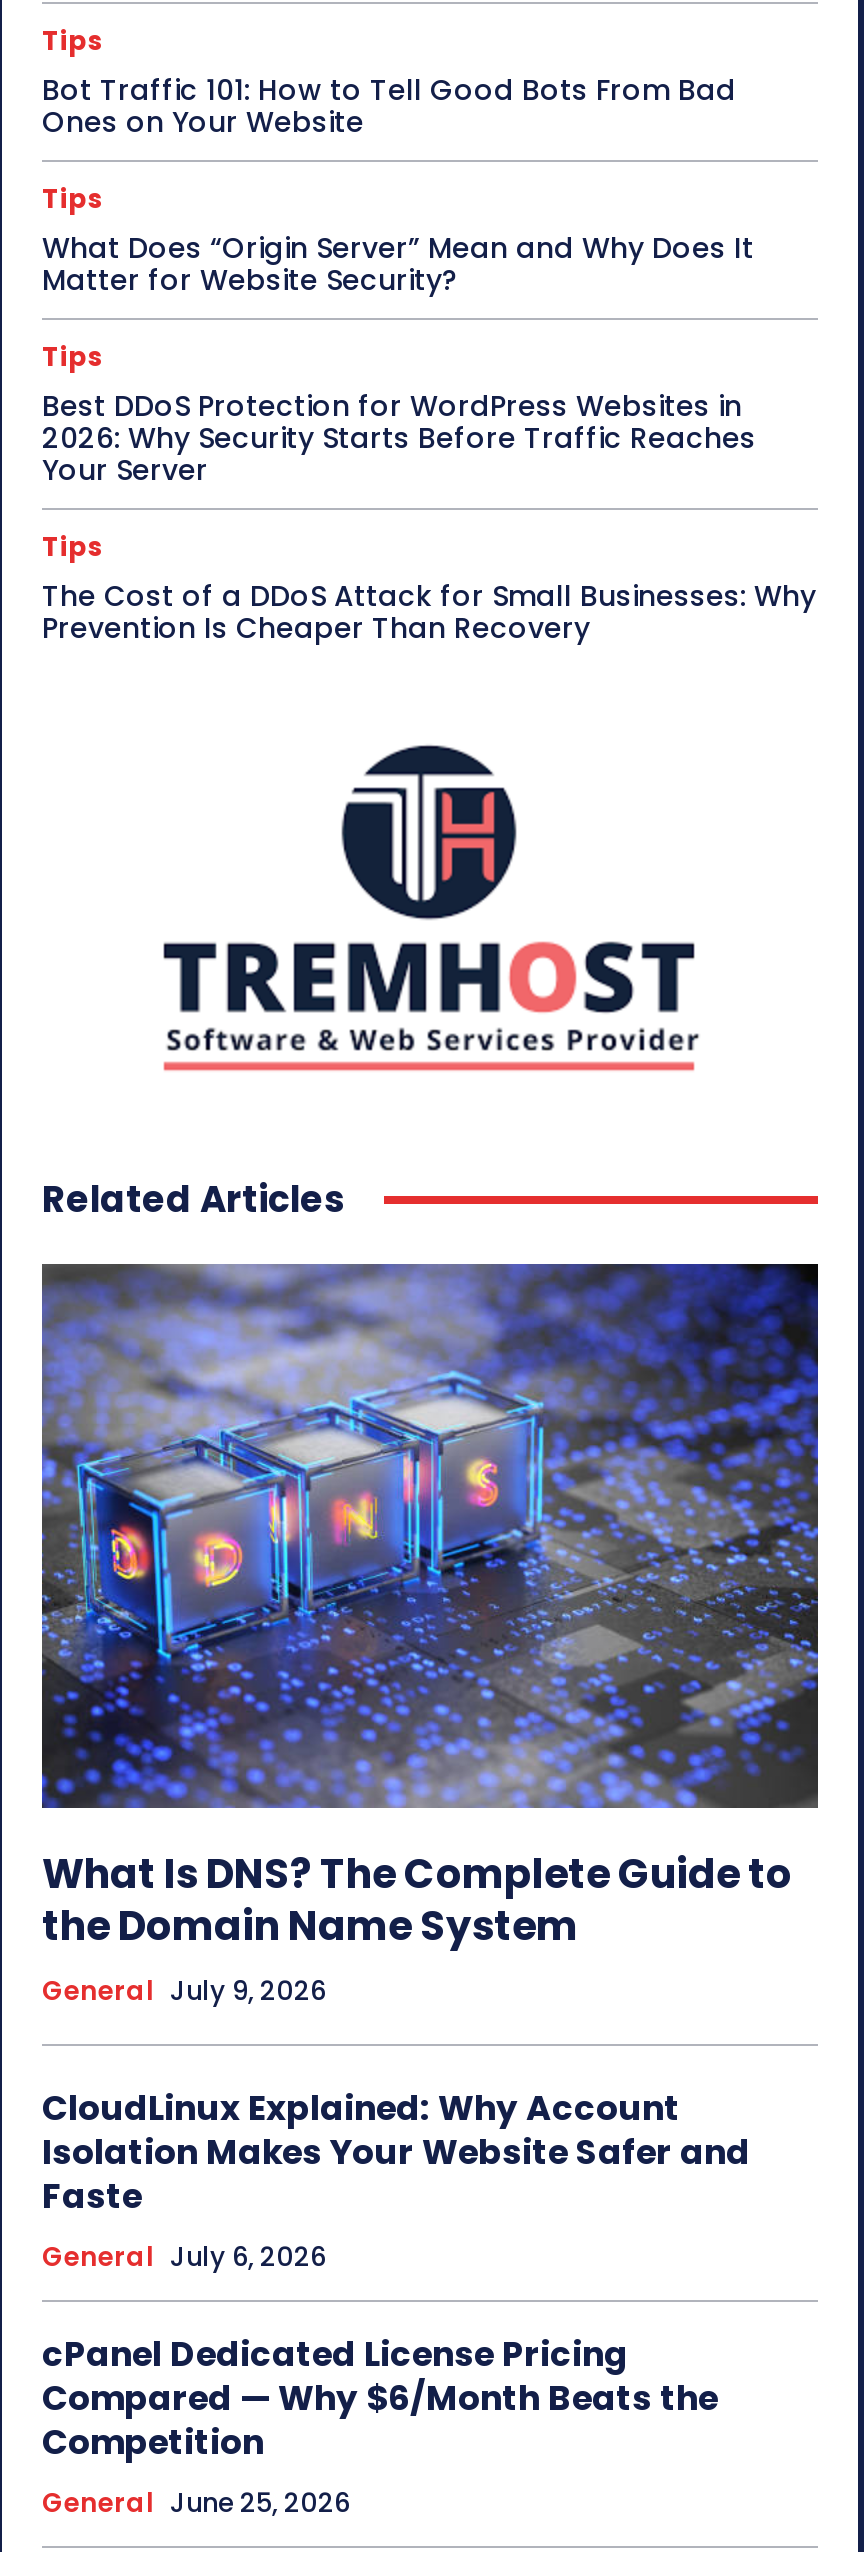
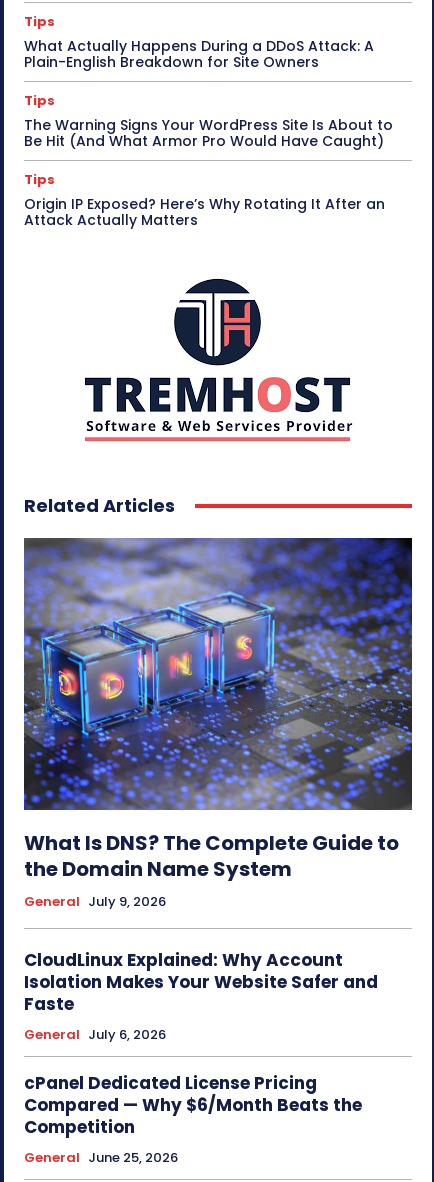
- Bot Traffic 101: How to Tell Good Bots From Bad
- Ones on Your Website
+ What Actually Happens During a DDoS Attack: A
+ Plain-English Breakdown for Site Owners

- What Does “Origin Server” Mean and Why Does It
- Matter for Website Security?
+ The Warning Signs Your WordPress Site Is About to
+ Be Hit (And What Armor Pro Would Have Caught)

- Best DDoS Protection for WordPress Websites in
- 2026: Why Security Starts Before Traffic Reaches
- Your Server
- Tips
- The Cost of a DDoS Attack for Small Businesses: Why
- Prevention Is Cheaper Than Recovery
+ Origin IP Exposed? Here’s Why Rotating It After an
+ Attack Actually Matters
